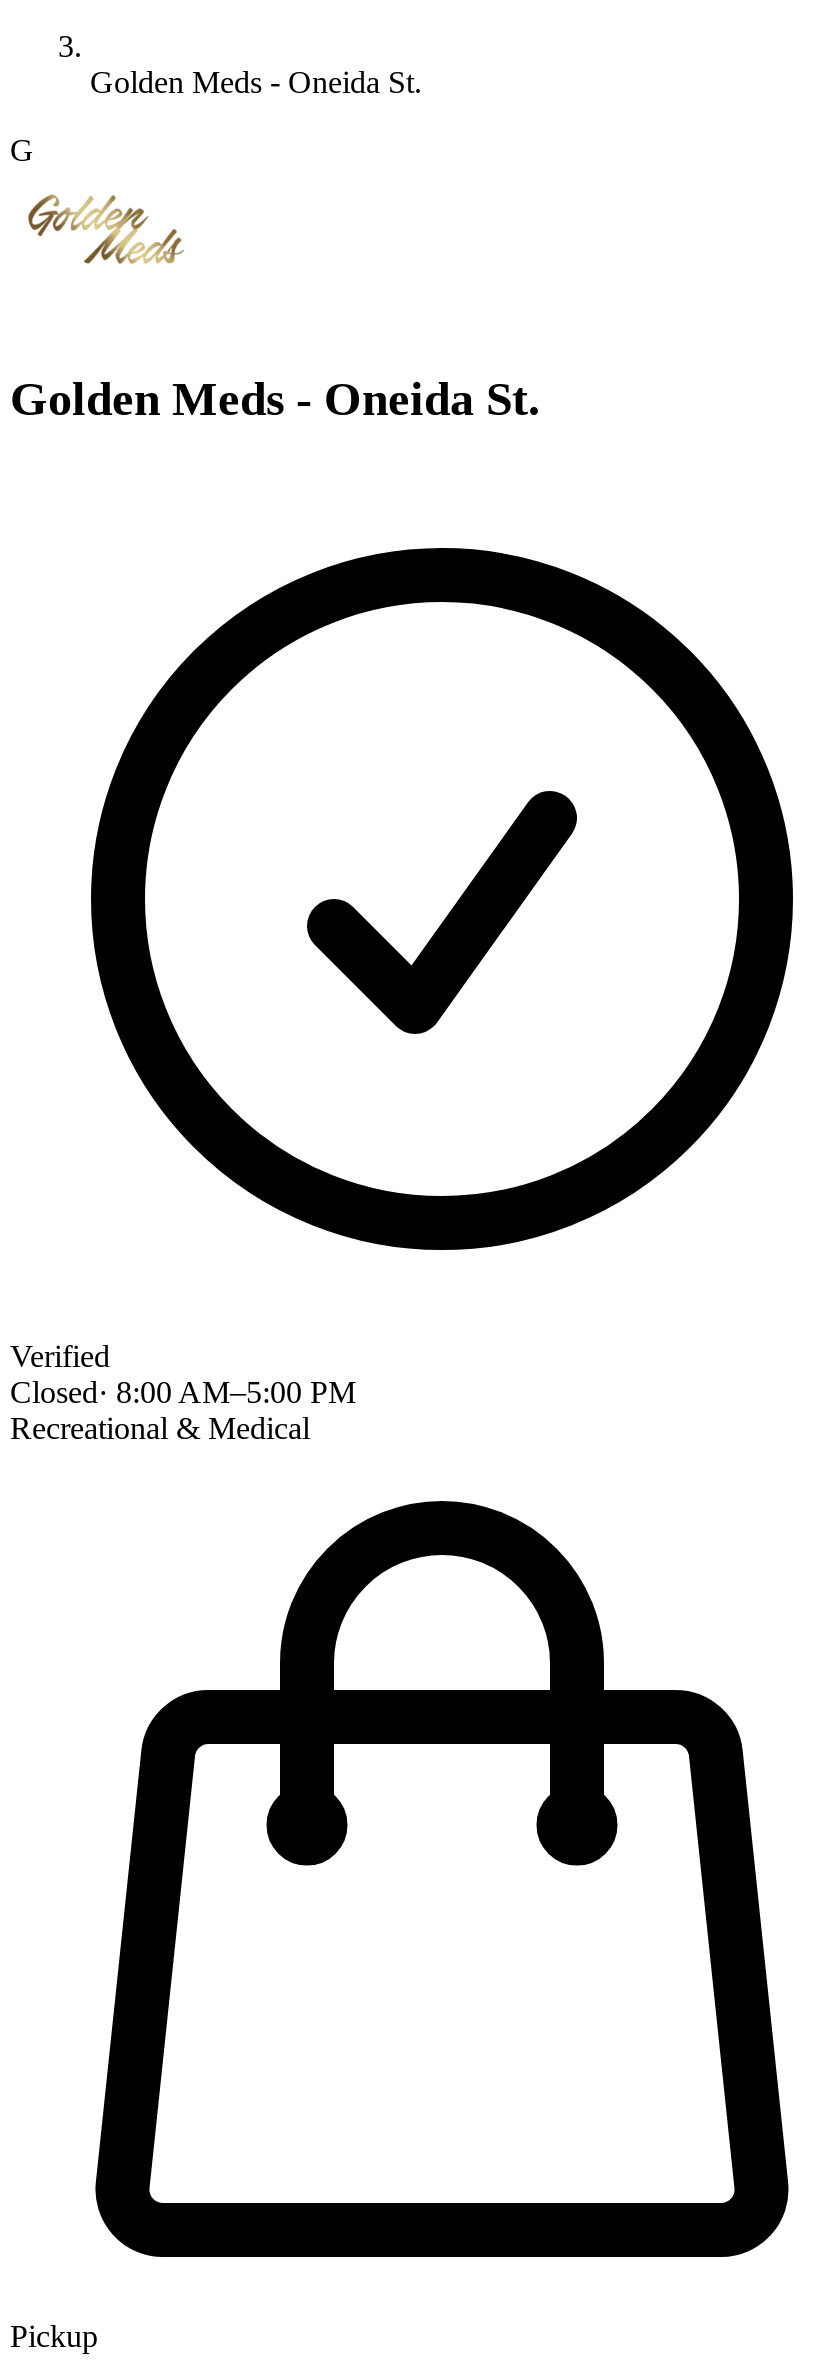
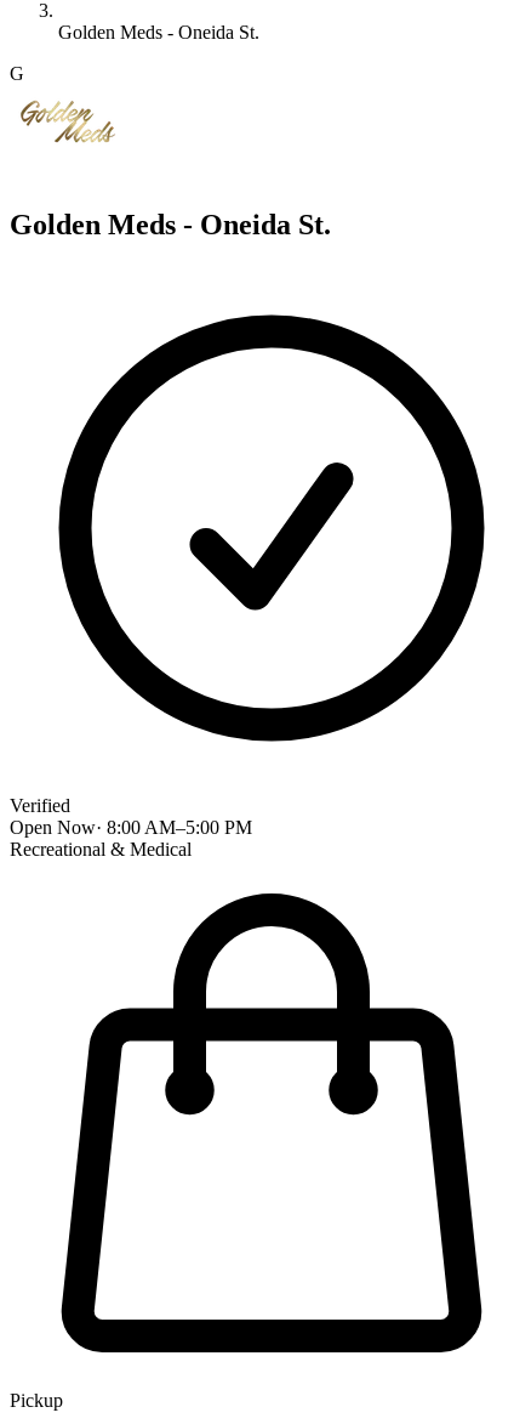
- Closed · 8:00 AM–5:00 PM
+ Open Now · 8:00 AM–5:00 PM
